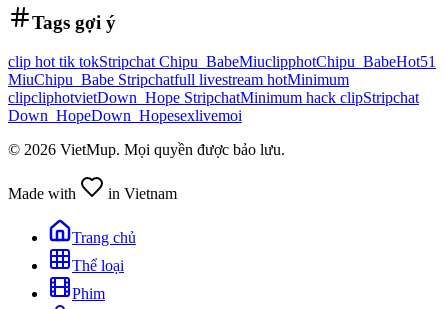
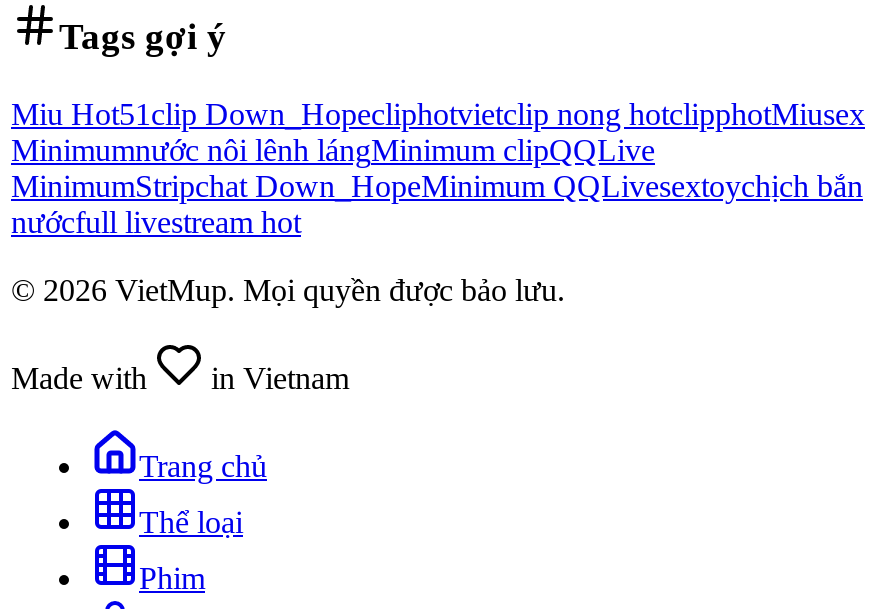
- clip hot tik tokStripchat Chipu_BabeMiuclipphotChipu_BabeHot51
- MiuChipu_Babe Stripchatfull livestream hotMinimum
- clipcliphotvietDown_Hope StripchatMinimum hack clipStripchat
- Down_HopeDown_Hopesexlivemoi
+ Miu Hot51 clip Down_Hopecliphotvietclip nong hotclipphotMiusex
+ Minimumnước nôi lênh lángMinimum clipQQLive
+ MinimumStripchat Down_HopeMinimum QQLivesextoychịch bắn
+ nướcfull livestream hot
